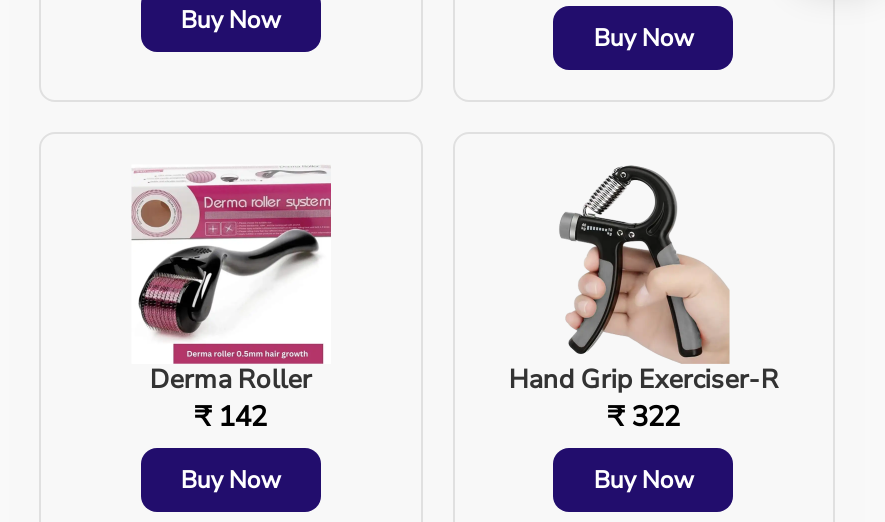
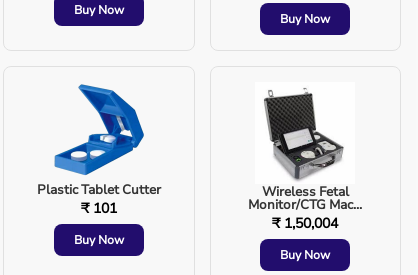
- [image]
- Derma Roller
- ₹ 142
+ [image]
+ Plastic Tablet Cutter
+ ₹ 101

- [image]
- Hand Grip Exerciser-R
- ₹ 322
+ [image]
+ Wireless Fetal
+ Monitor/CTG Mac...
+ ₹ 1,50,004
